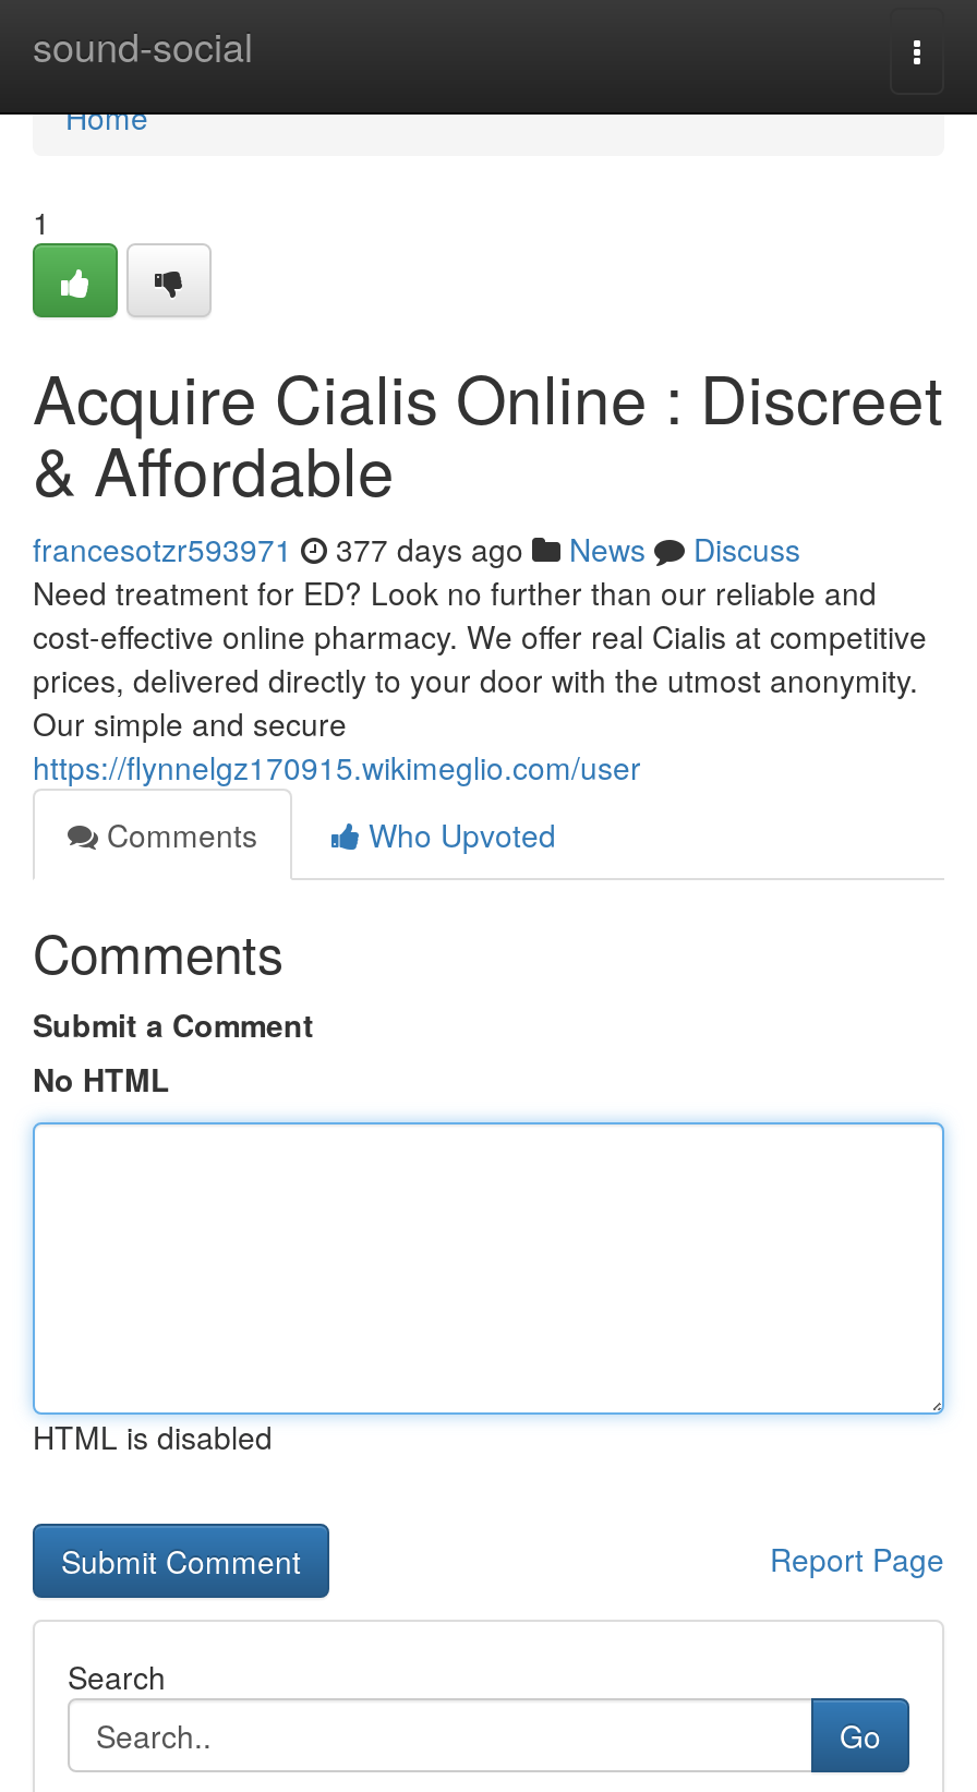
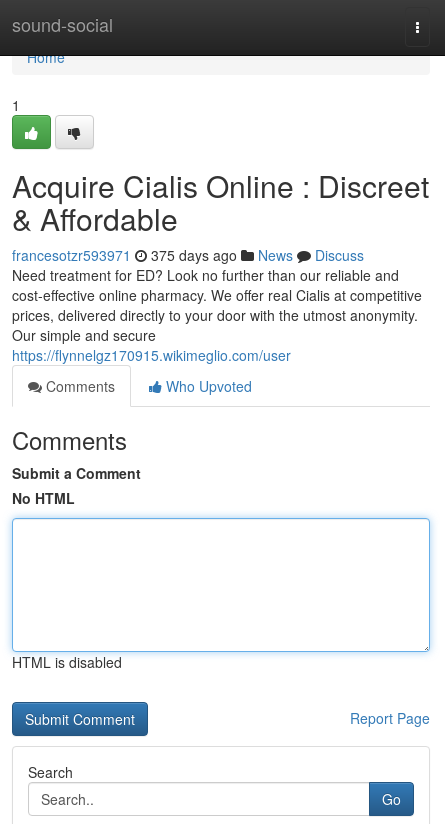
- francesotzr593971 377 days ago News Discuss
+ francesotzr593971 375 days ago News Discuss
